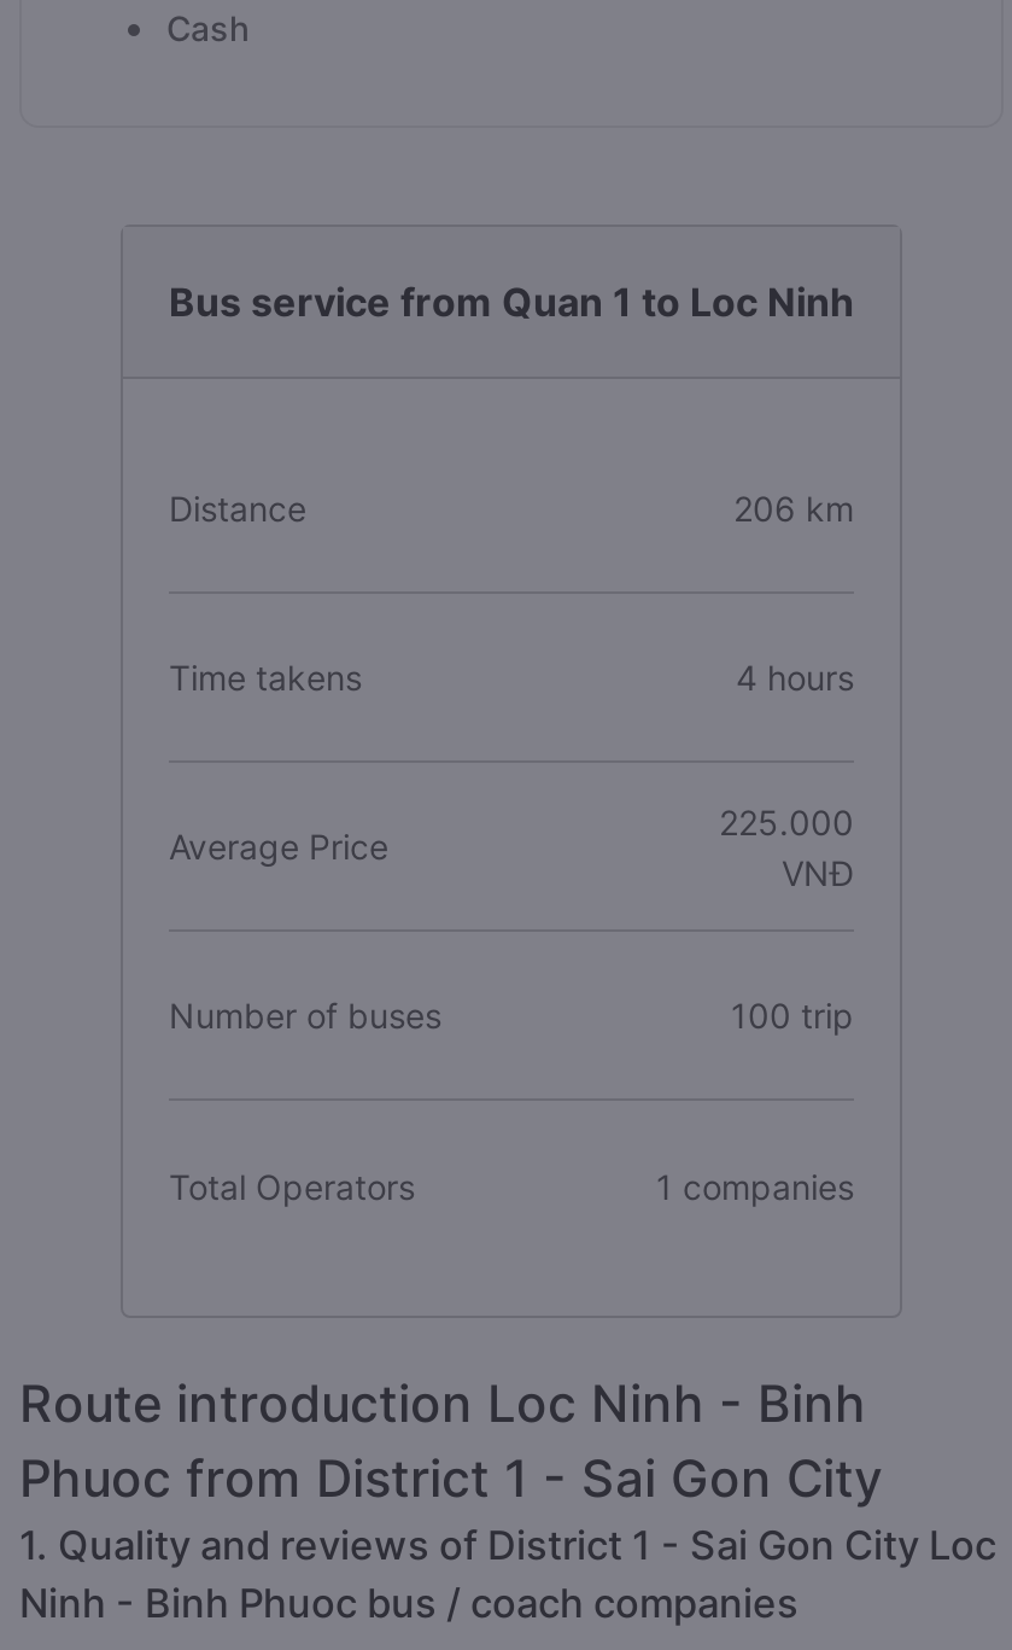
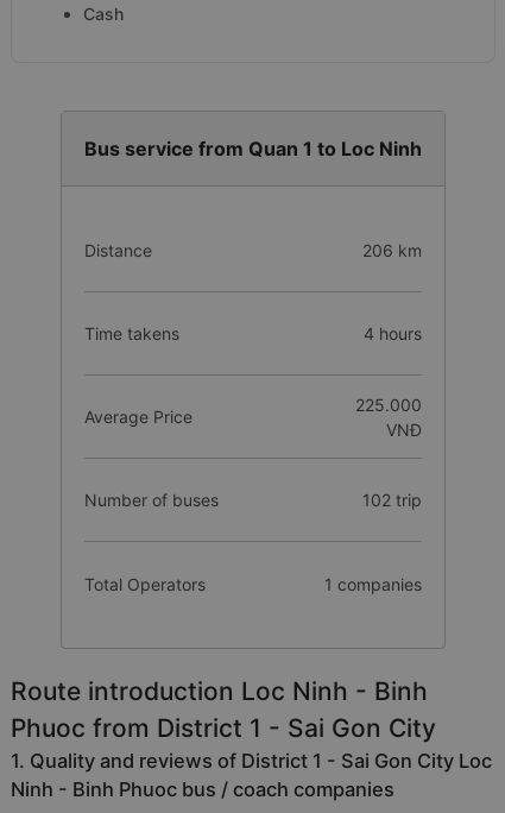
- 100 trip
+ 102 trip
